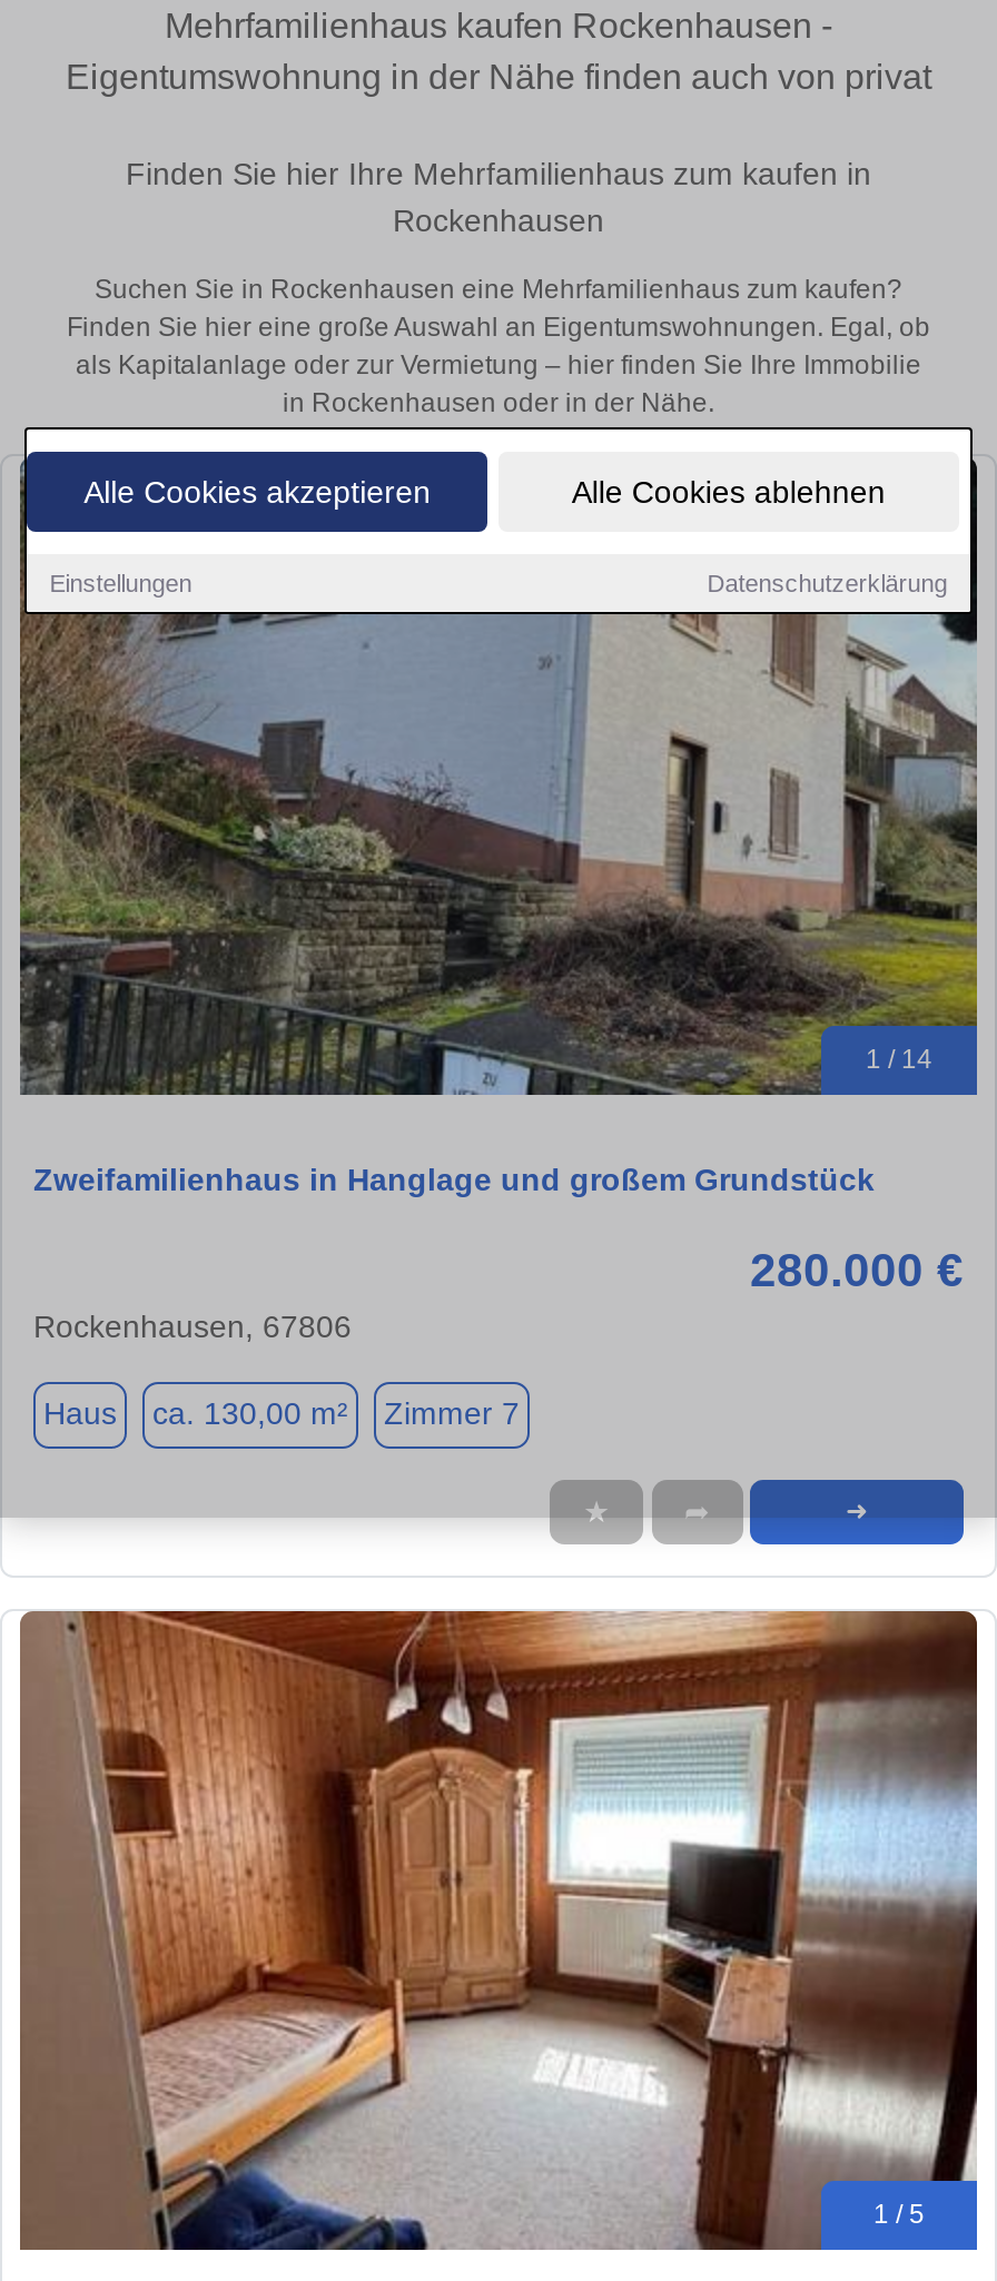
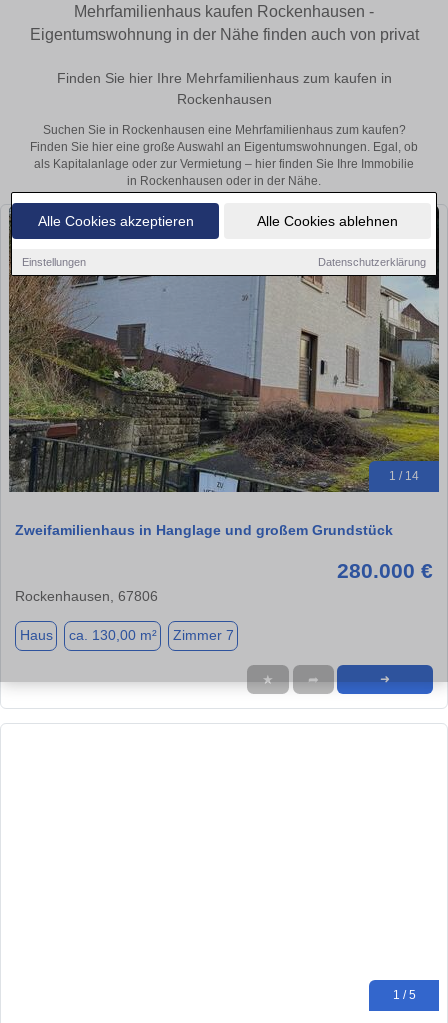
- [image]
